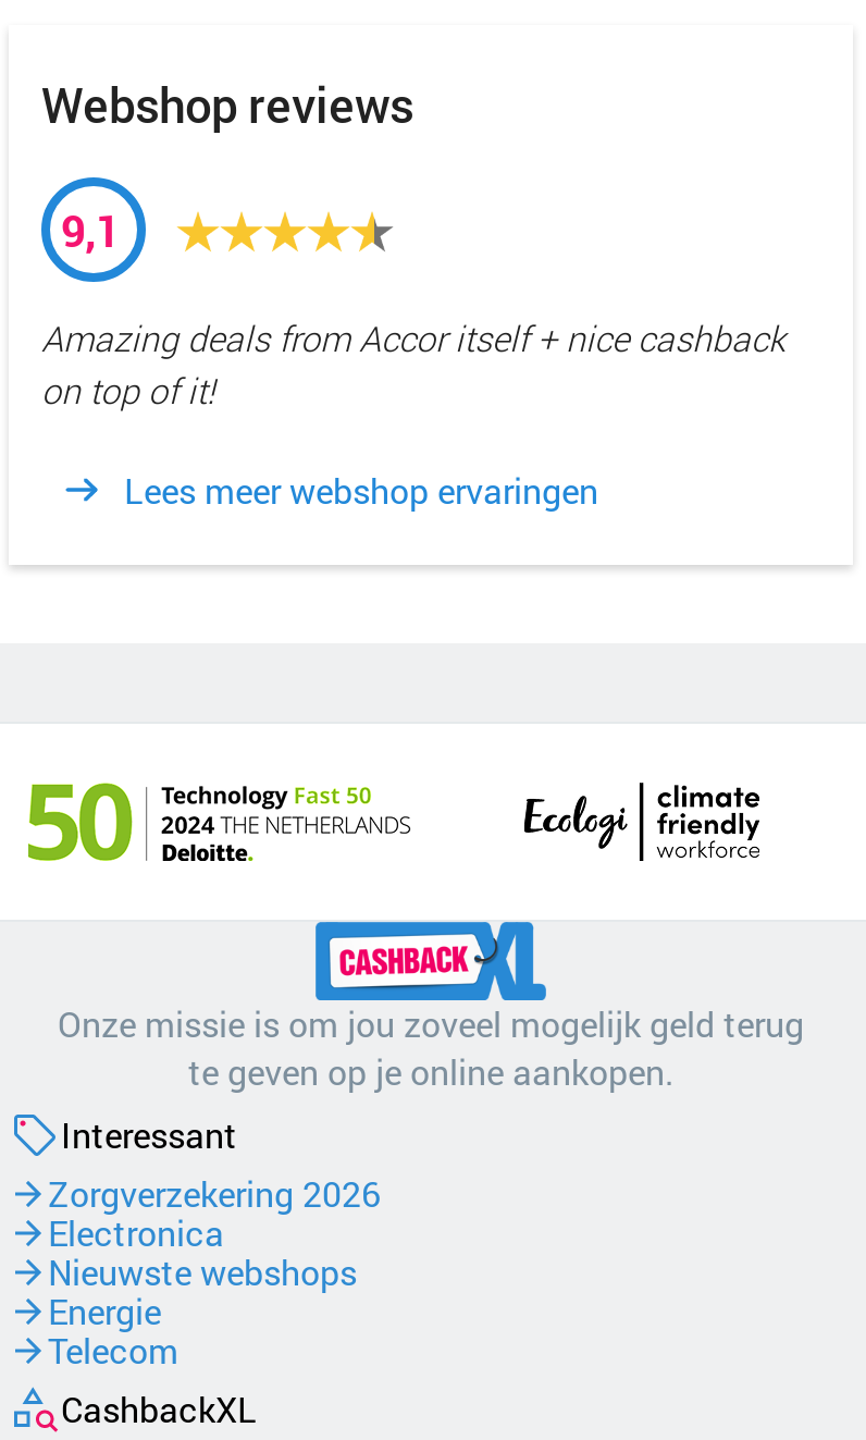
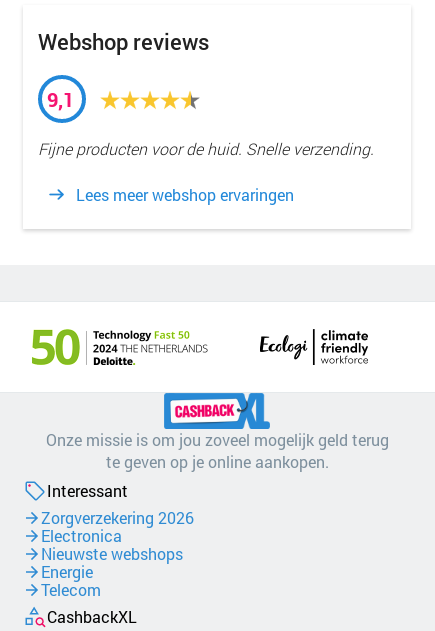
- Amazing deals from Accor itself + nice cashback
- on top of it!
+ Fijne producten voor de huid. Snelle verzending.
